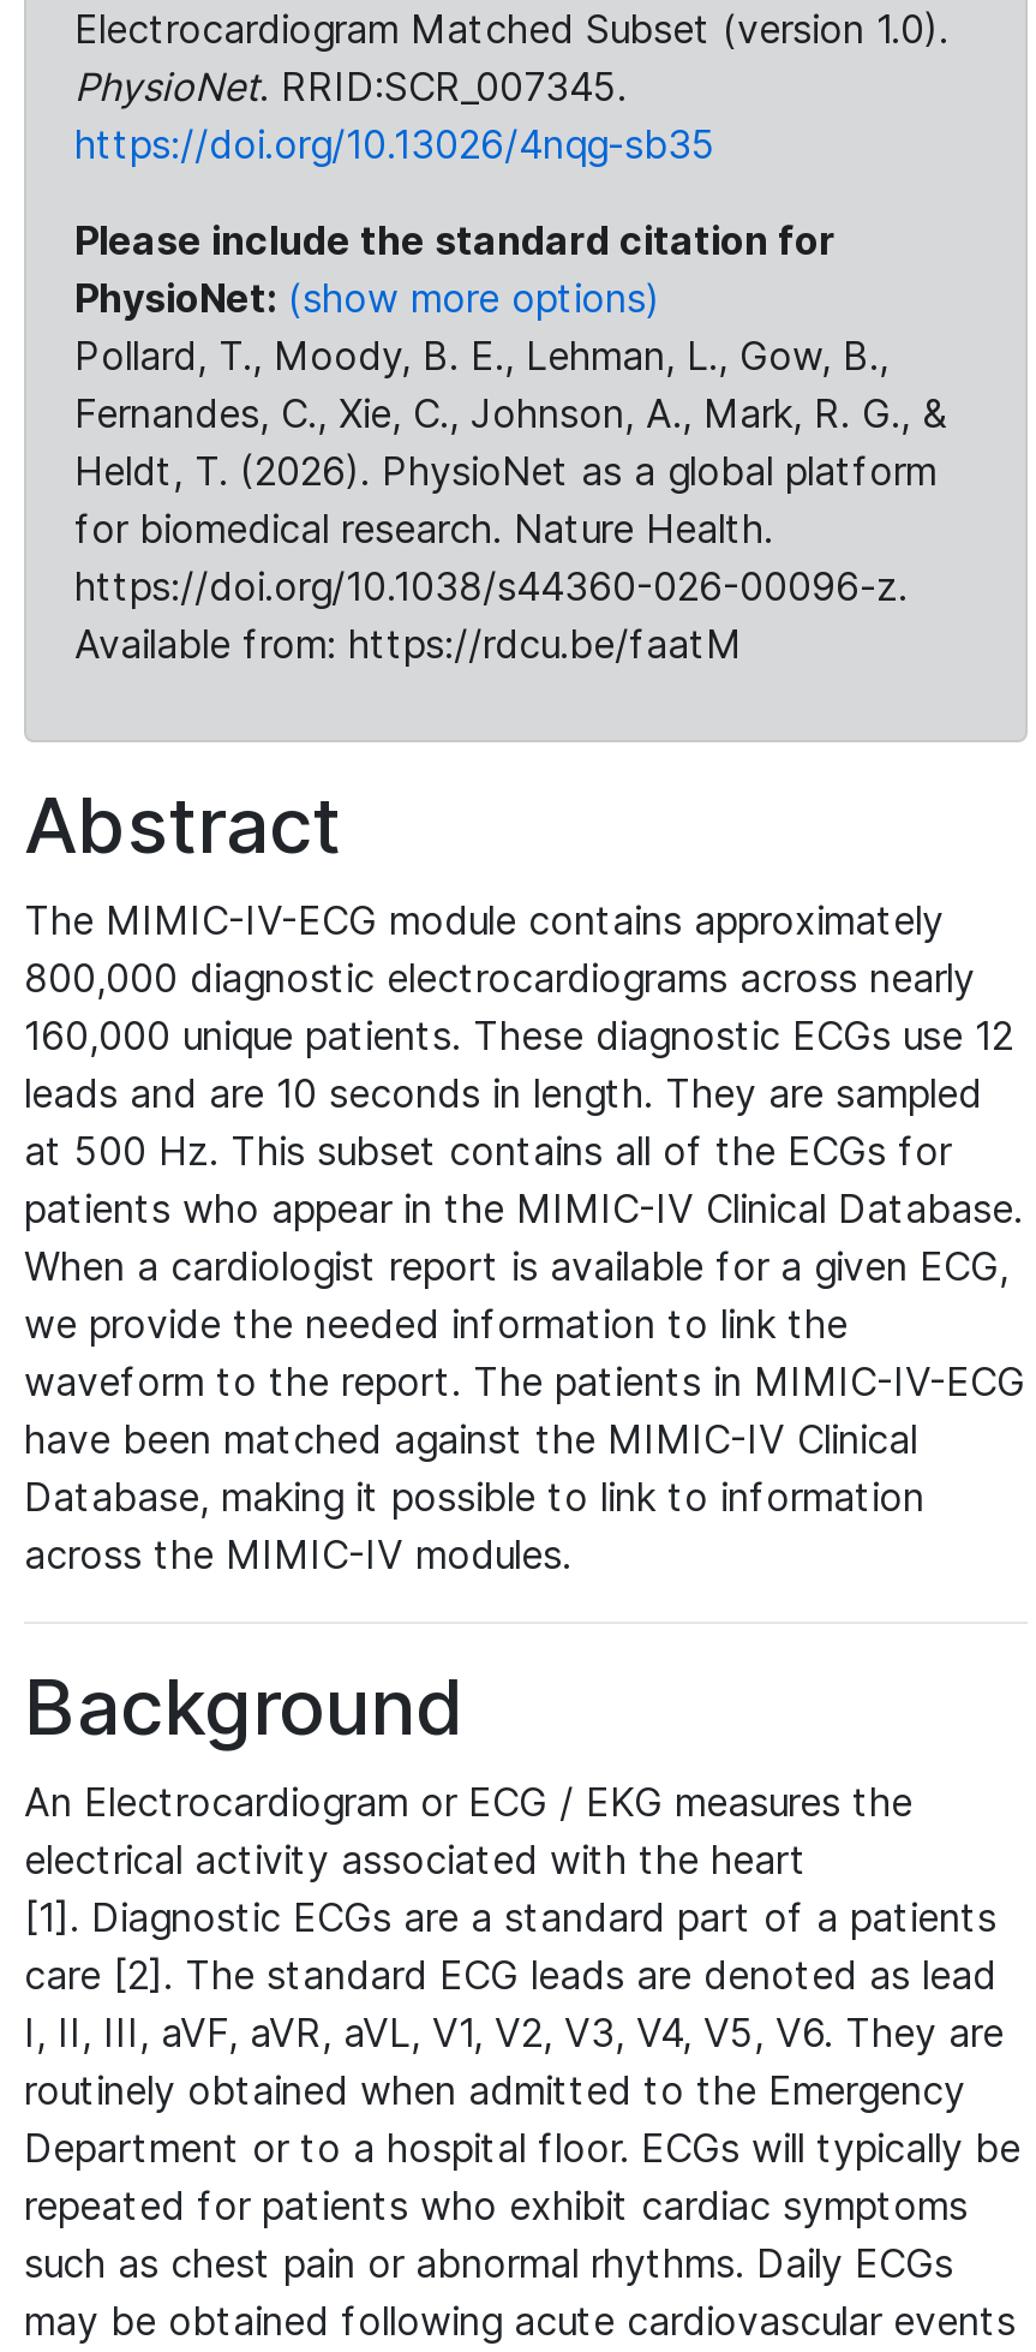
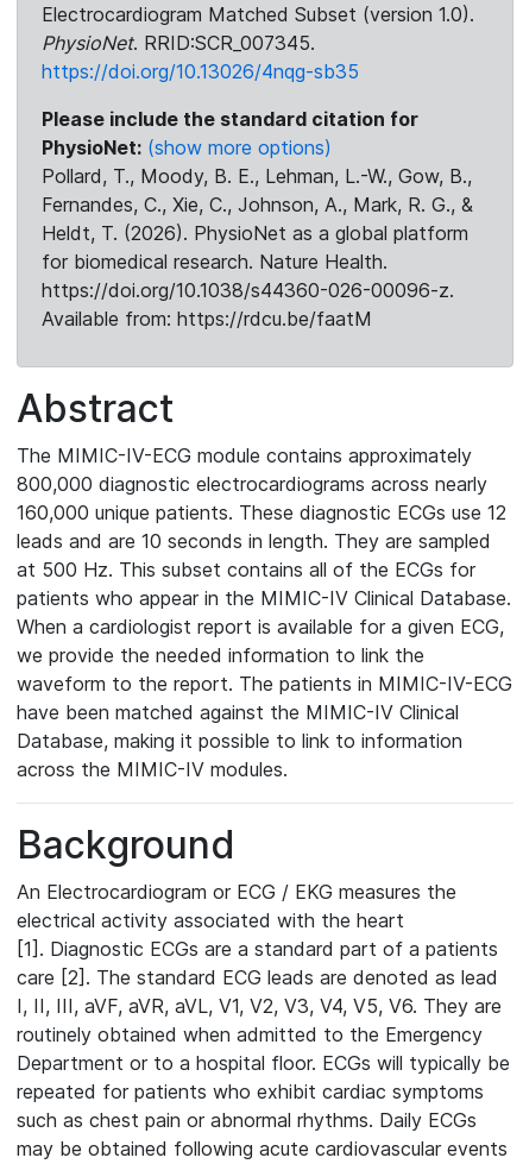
- Pollard, T., Moody, B. E., Lehman, L., Gow, B.,
+ Pollard, T., Moody, B. E., Lehman, L.-W., Gow, B.,
